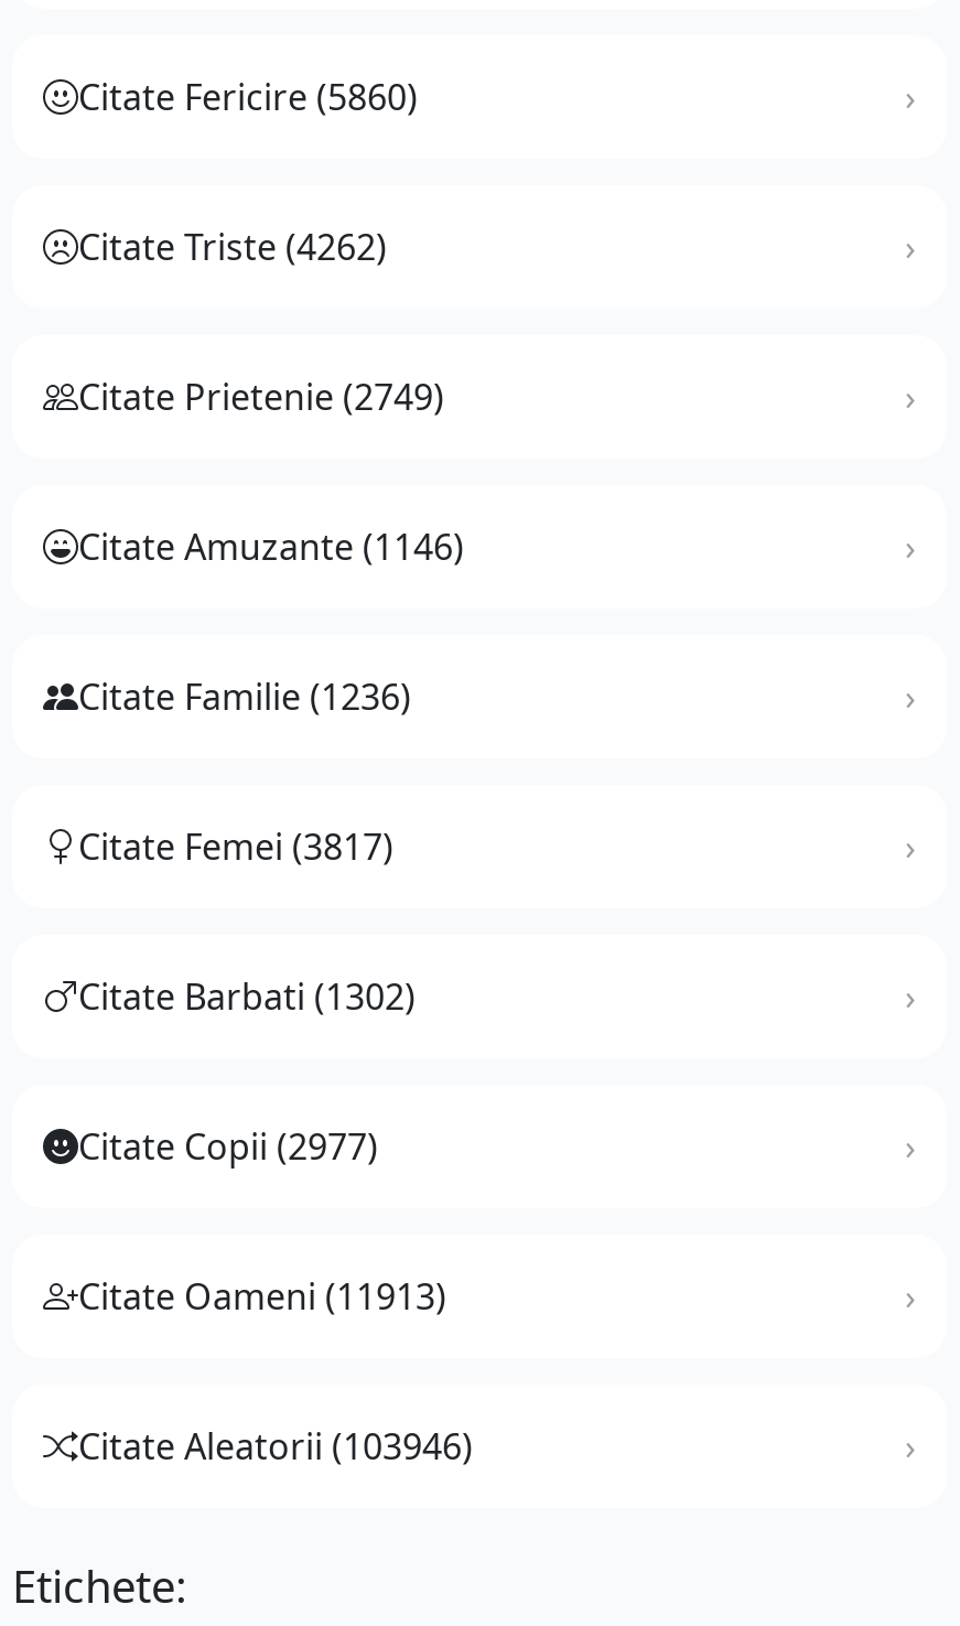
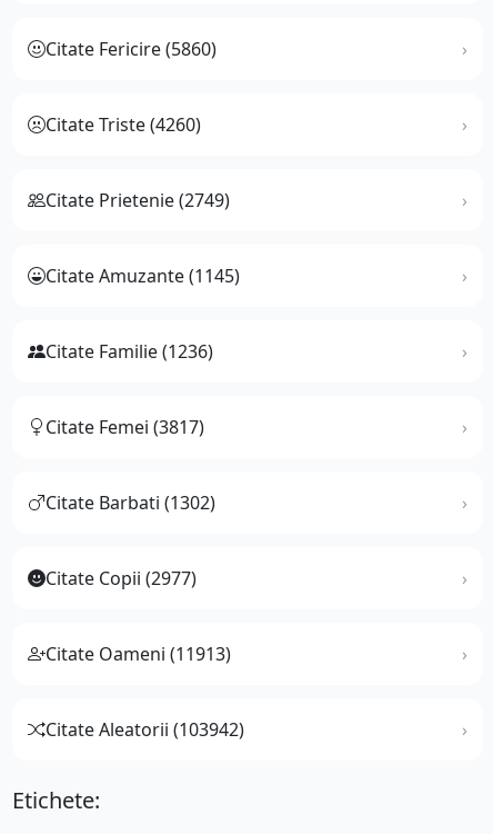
- Citate Triste (4262)
+ Citate Triste (4260)

- Citate Amuzante (1146)
+ Citate Amuzante (1145)

- Citate Aleatorii (103946)
+ Citate Aleatorii (103942)
